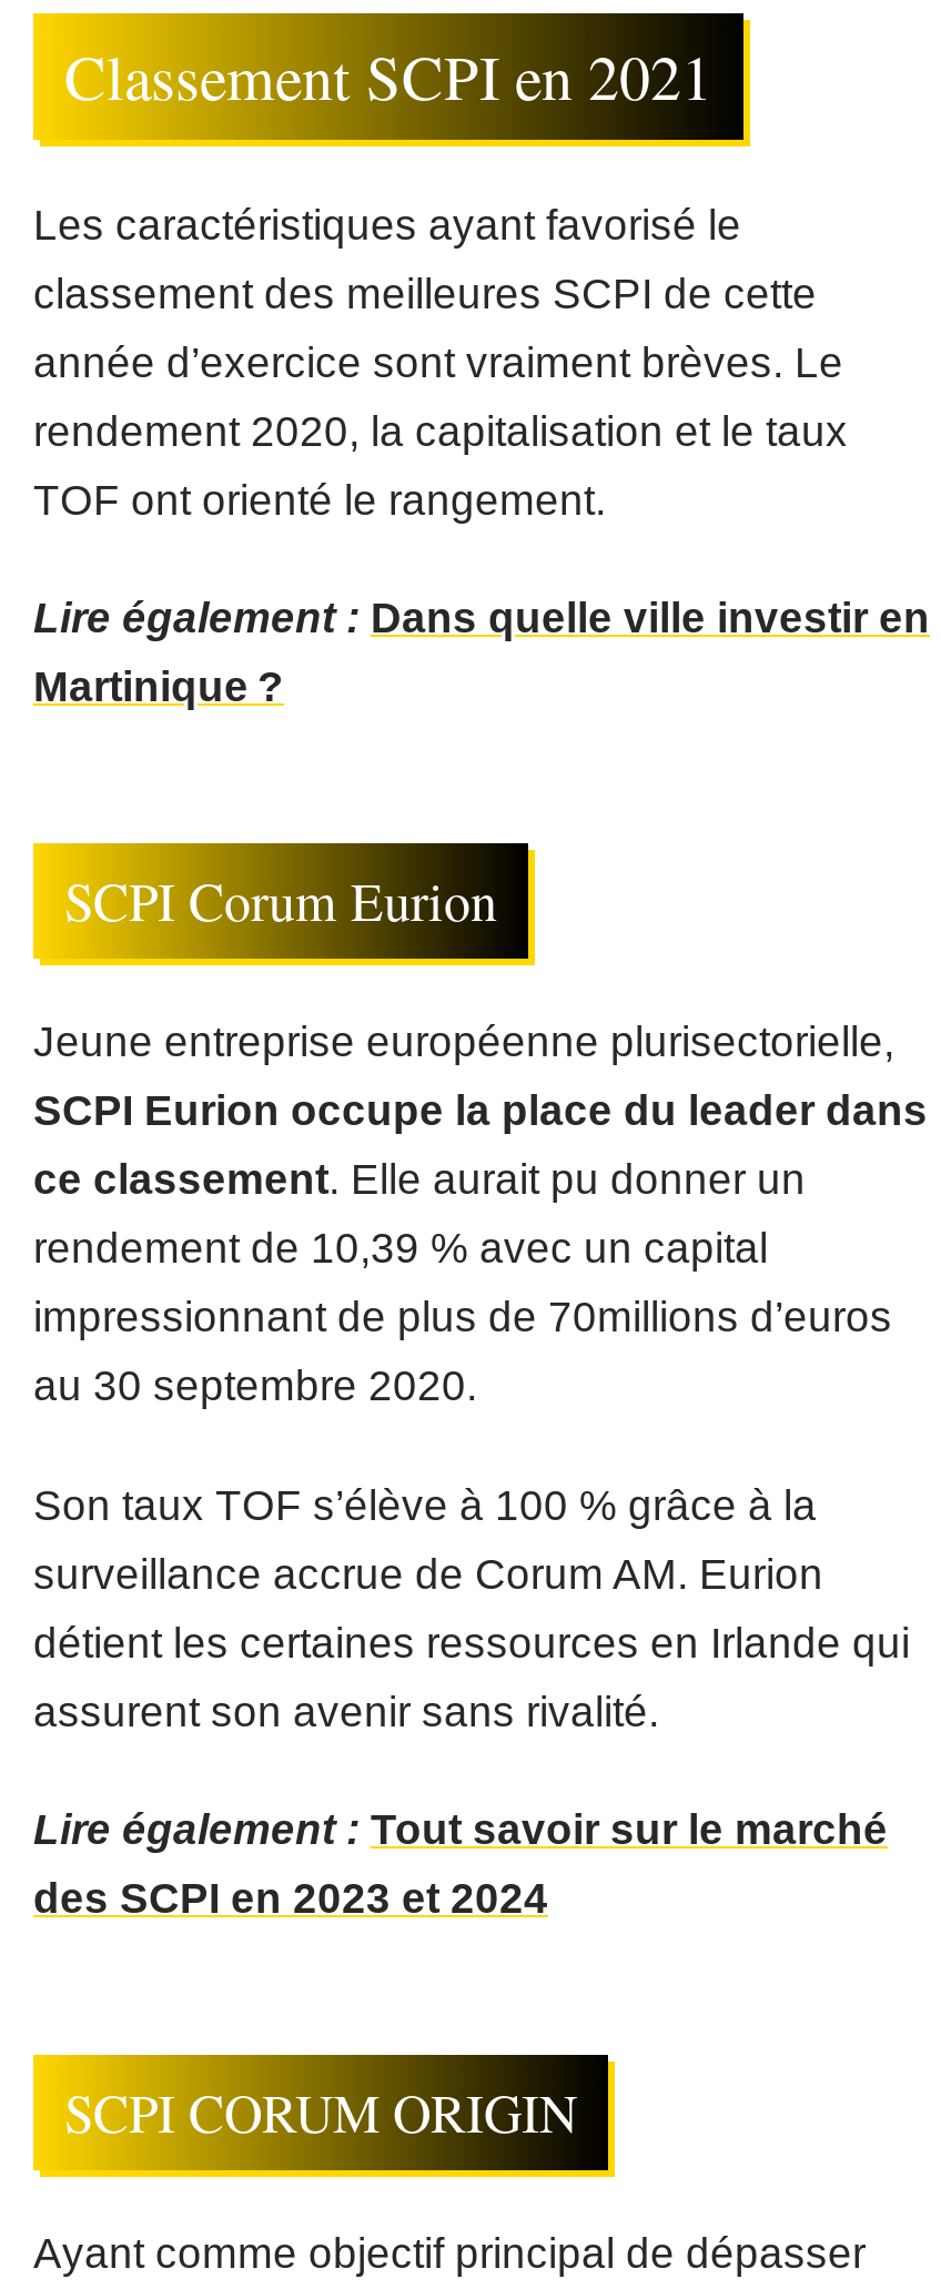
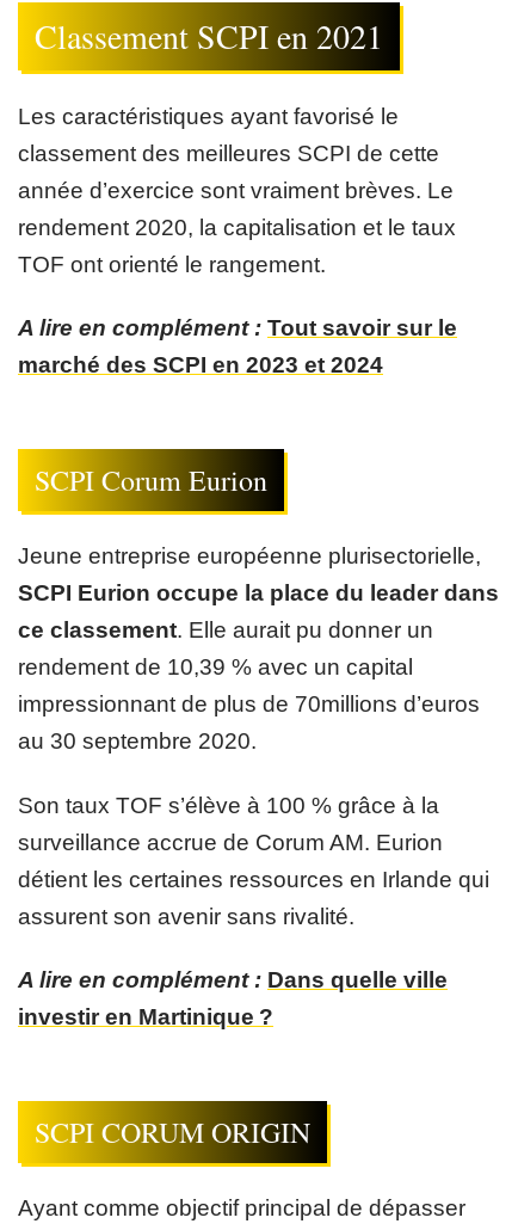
- Lire également : Dans quelle ville investir en
+ A lire en complément : Tout savoir sur le

- Martinique ?
+ marché des SCPI en 2023 et 2024

- Lire également : Tout savoir sur le marché
+ A lire en complément : Dans quelle ville

- des SCPI en 2023 et 2024
+ investir en Martinique ?
